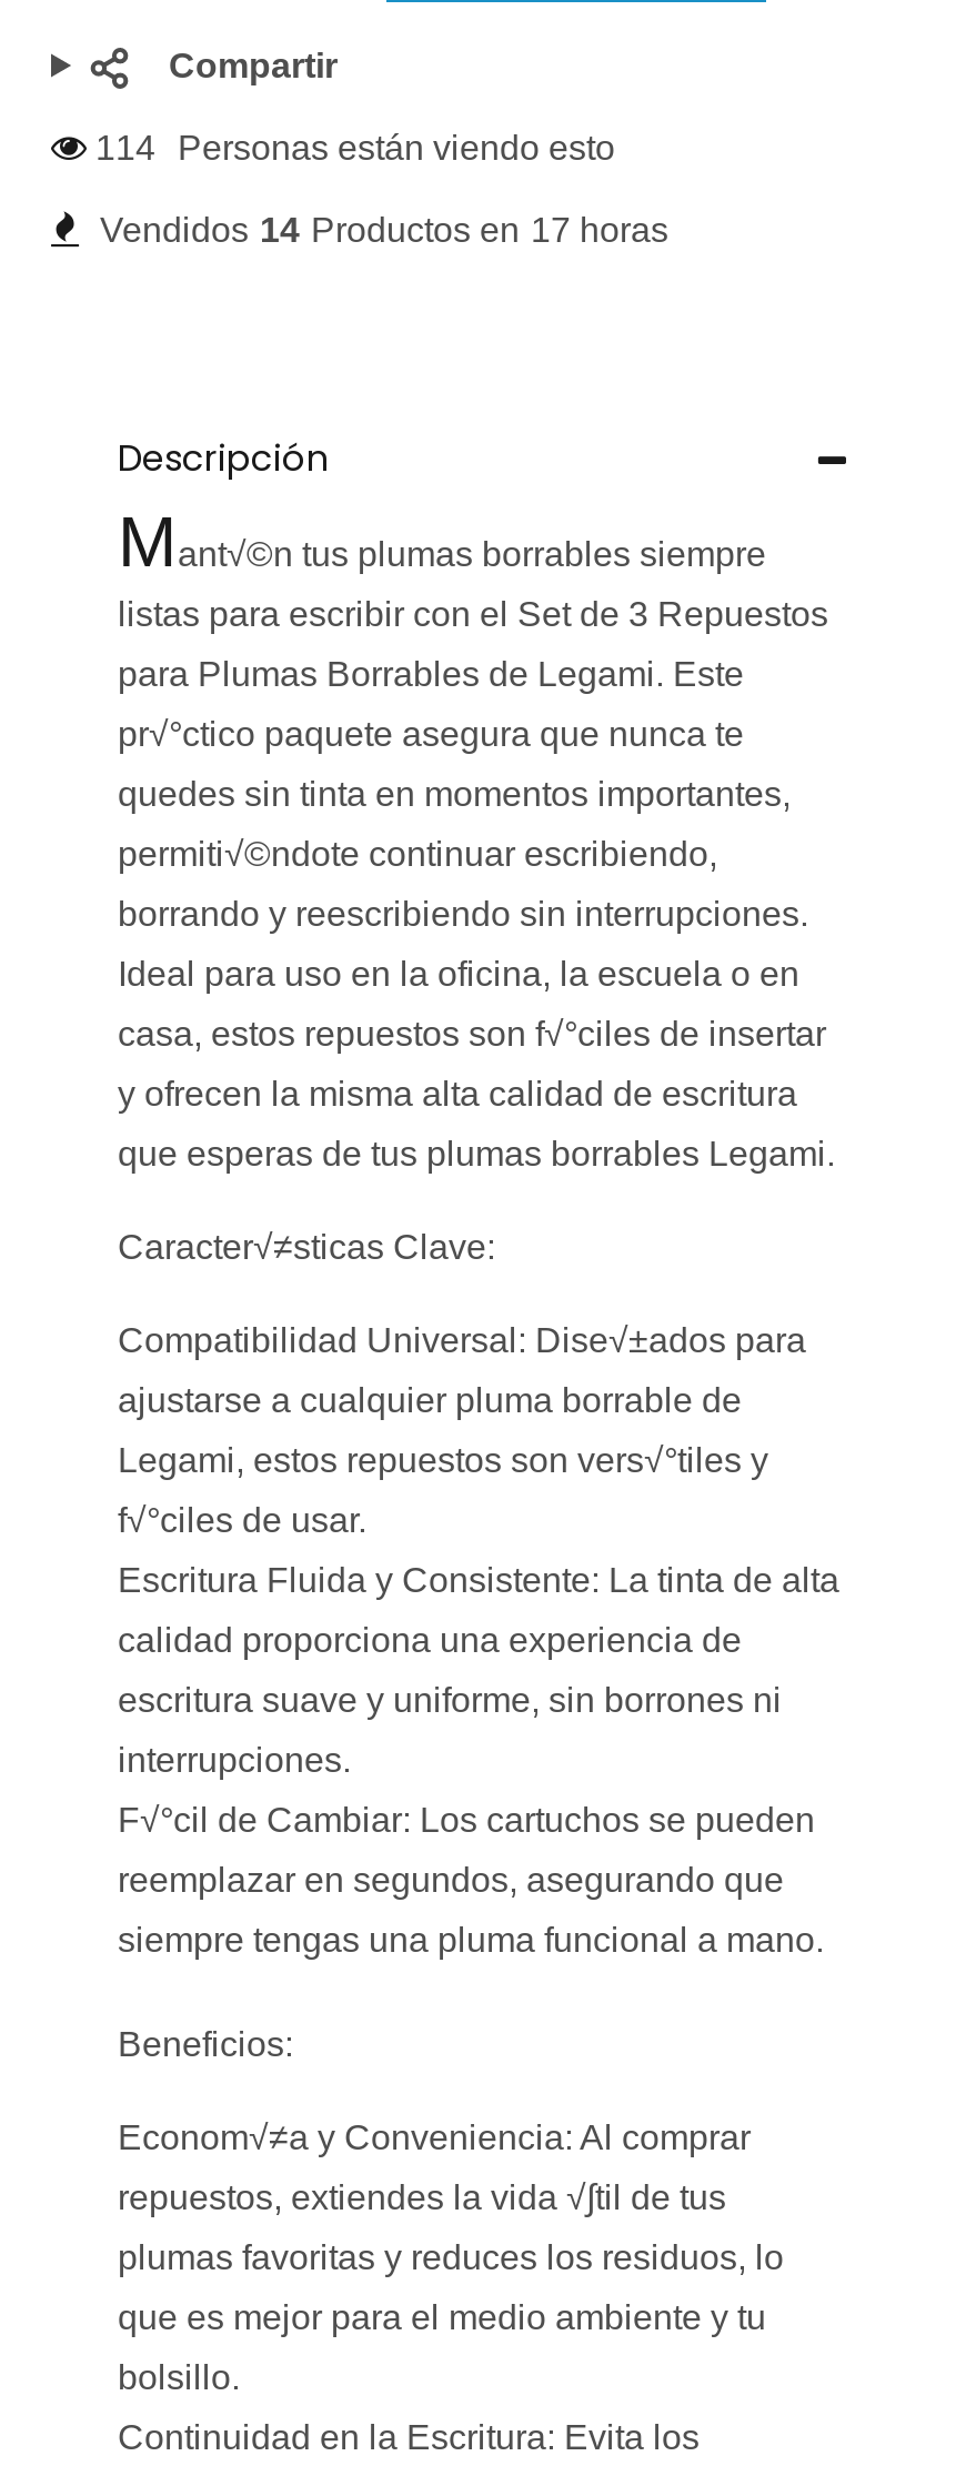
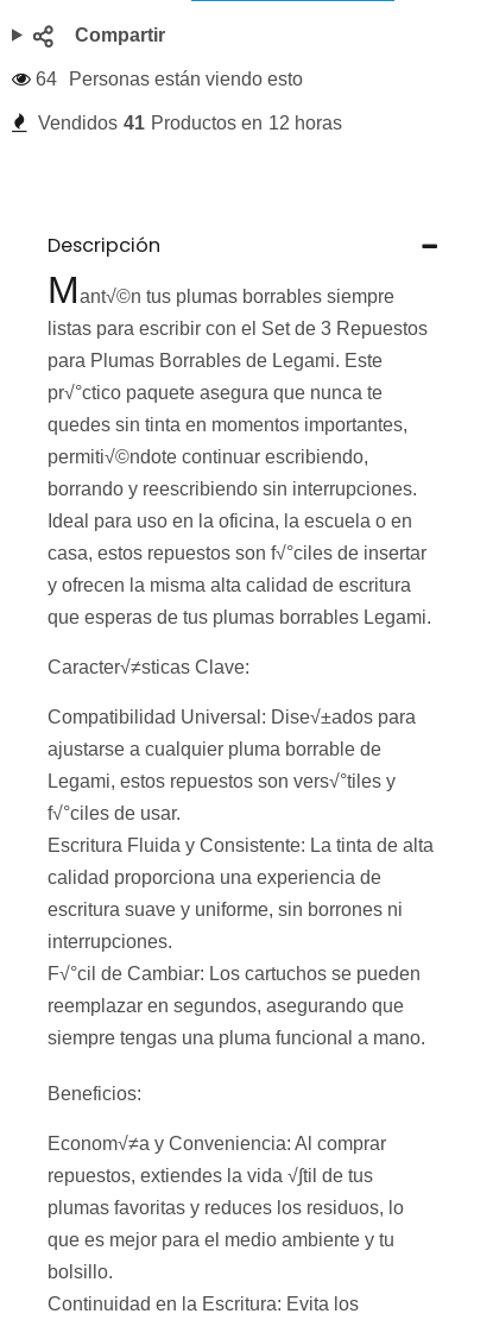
- 114 Personas están viendo esto
+ 64 Personas están viendo esto

- Vendidos 14 Productos en 17 horas
+ Vendidos 41 Productos en 12 horas
